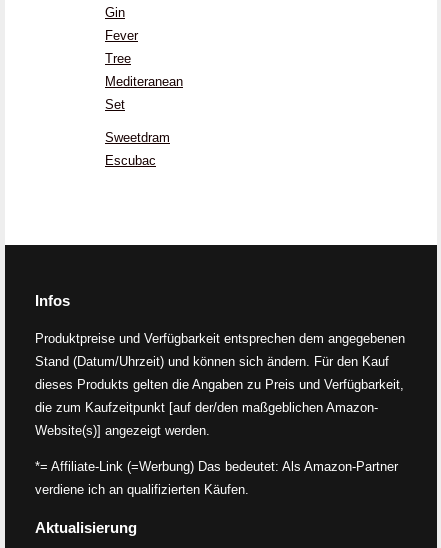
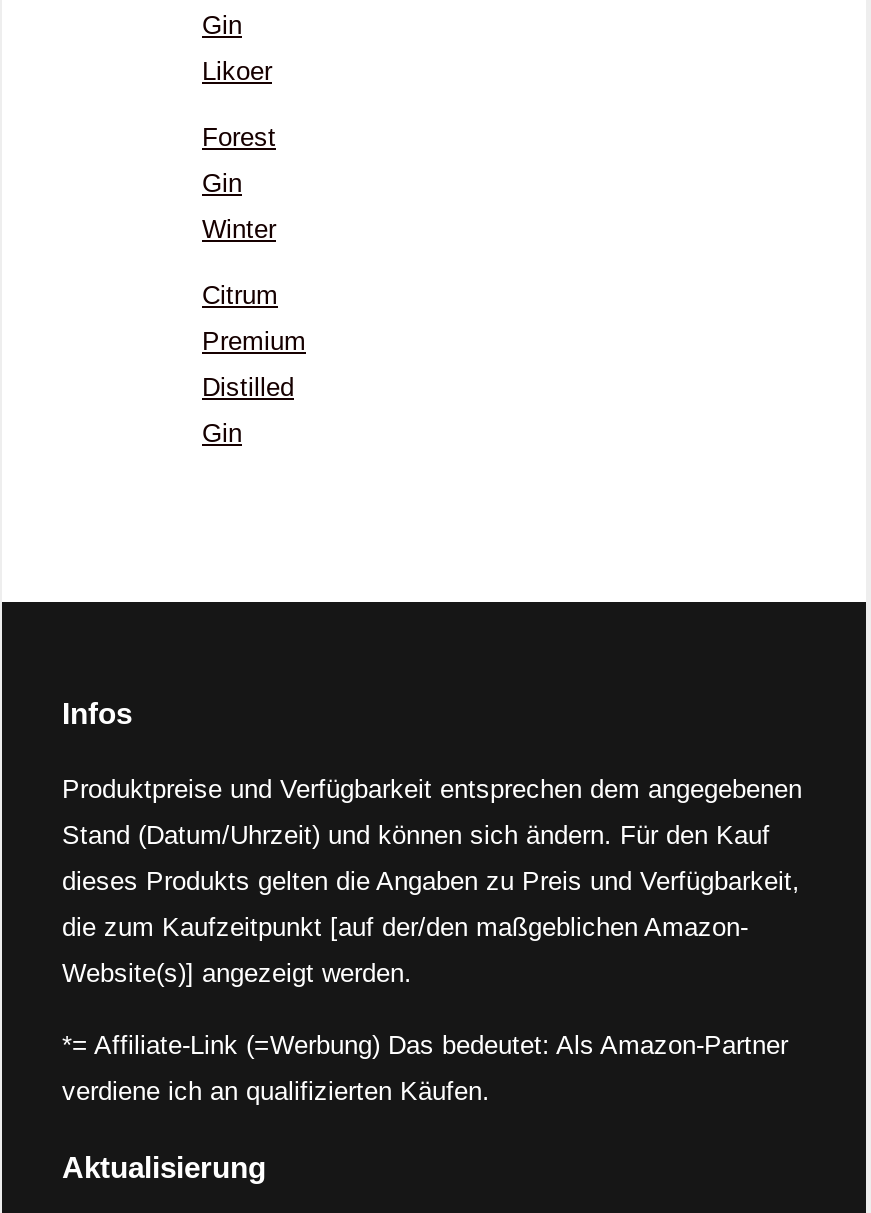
- Fever
- Tree
- Mediteranean
- Set
- Sweetdram
- Escubac
+ Likoer
+ Forest
+ Gin
+ Winter
+ Citrum
+ Premium
+ Distilled
+ Gin
